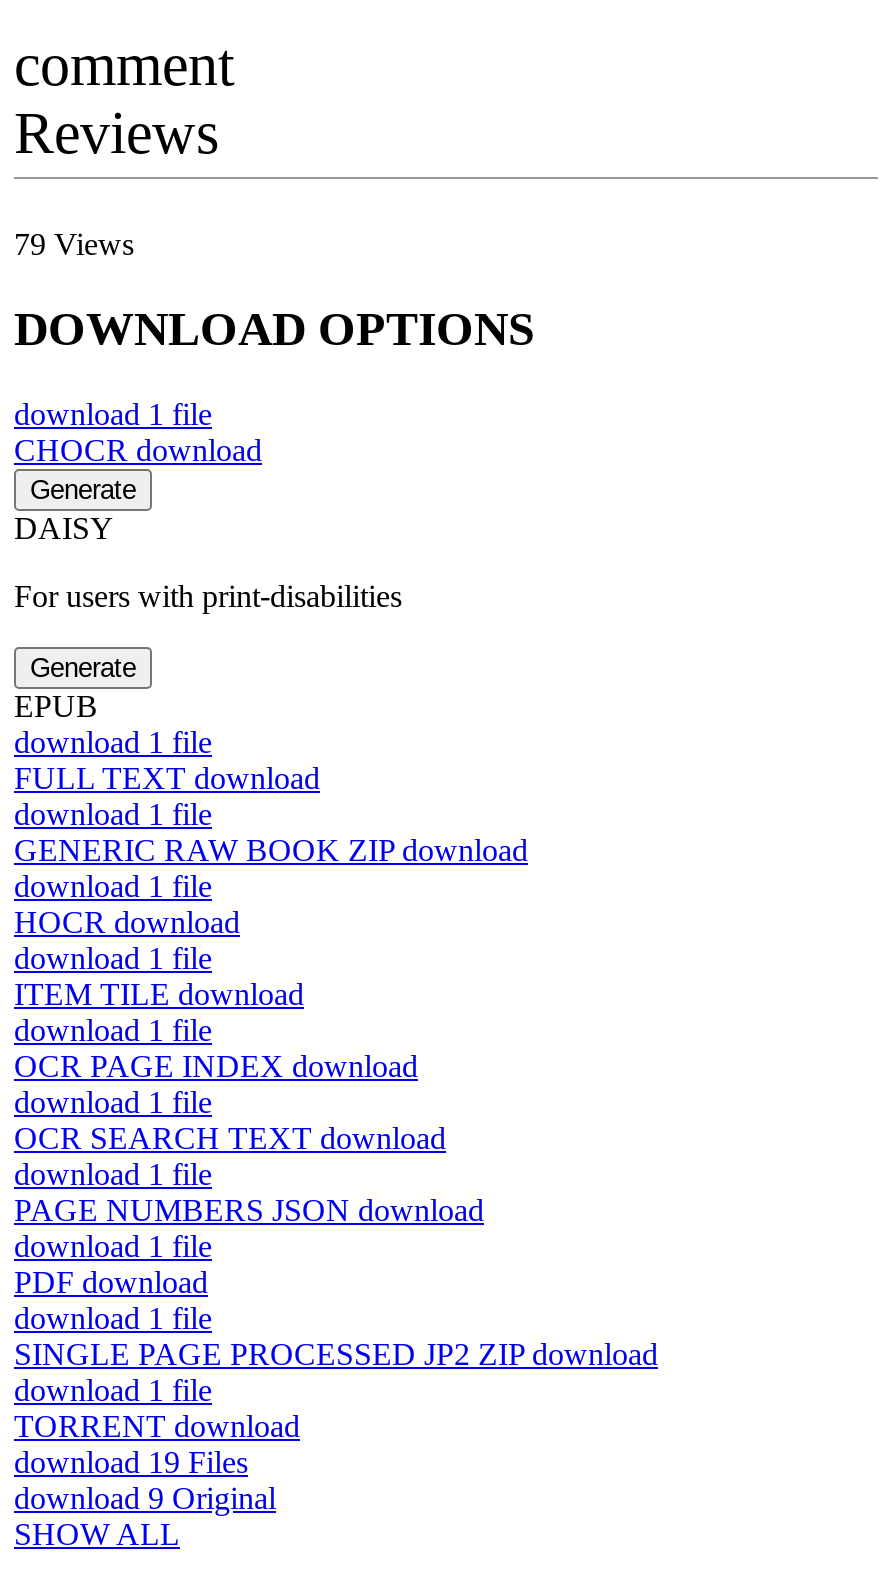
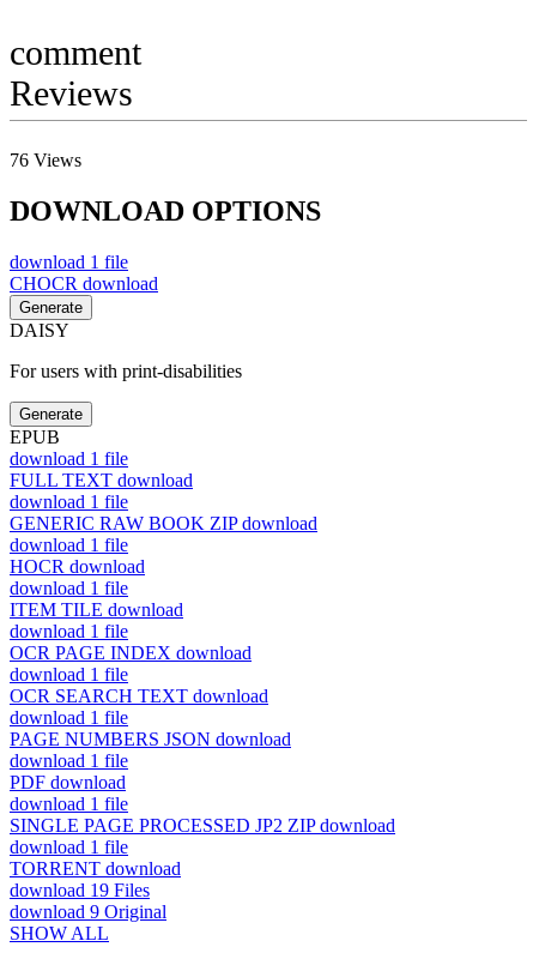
- 79 Views
+ 76 Views
